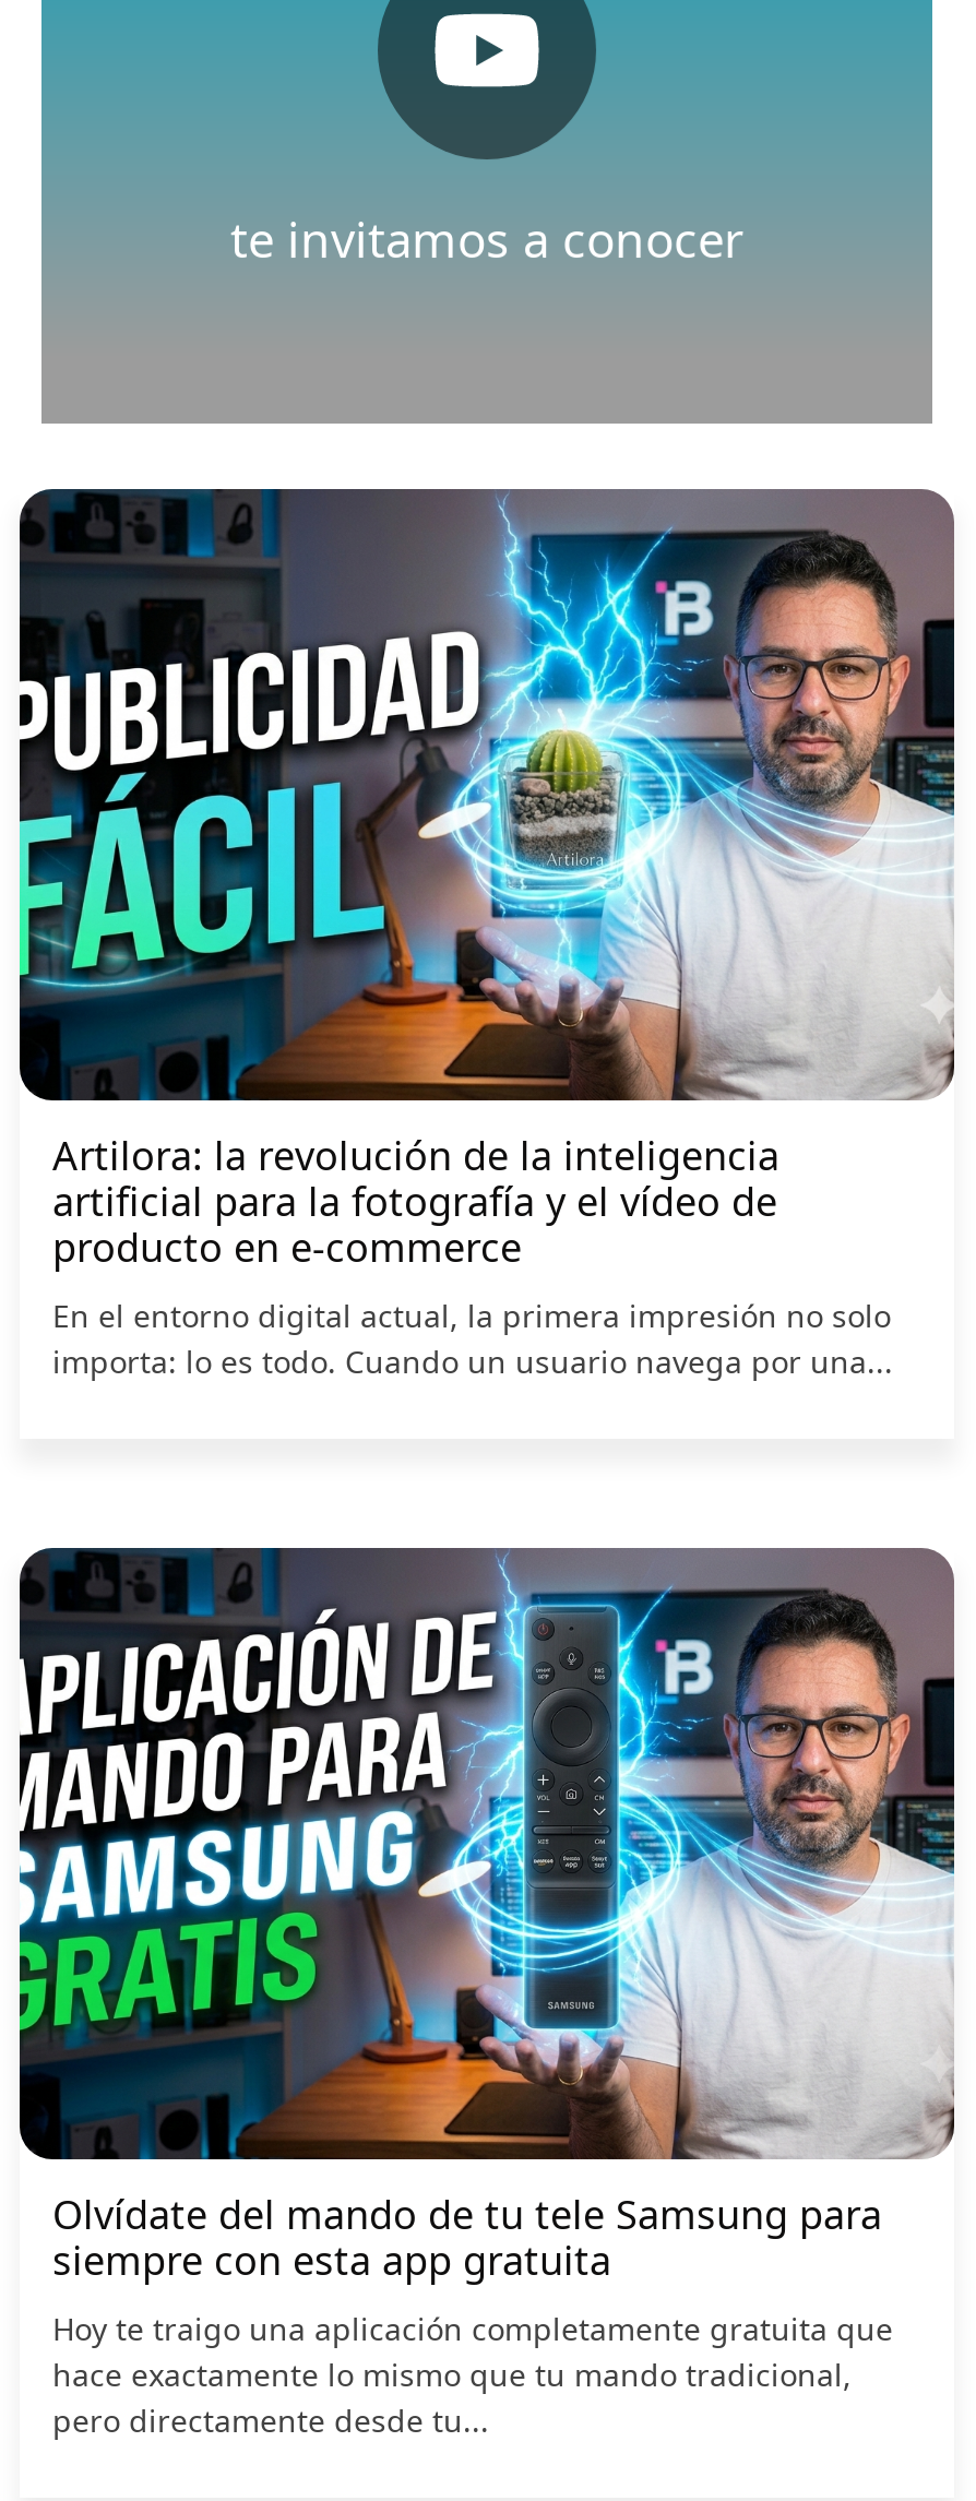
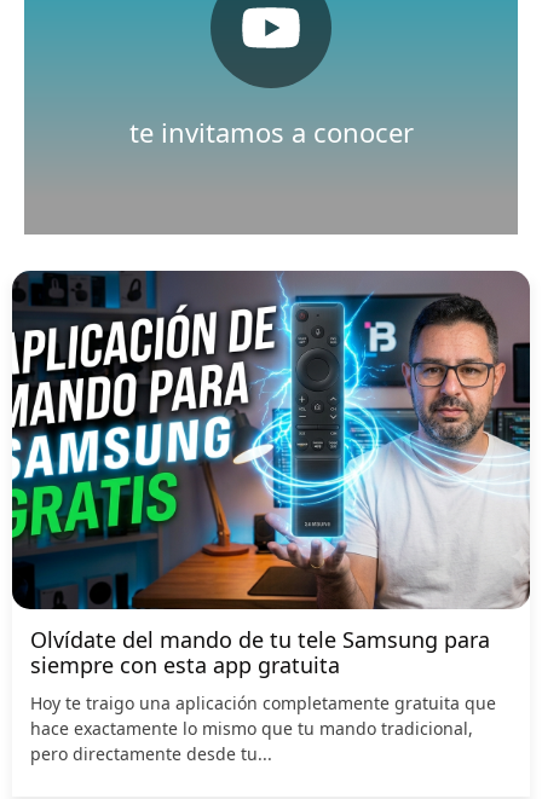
- [image]

- Artilora: la revolución de la inteligencia
- artificial para la fotografía y el vídeo de
- producto en e-commerce
- En el entorno digital actual, la primera impresión no solo
- importa: lo es todo. Cuando un usuario navega por una...
